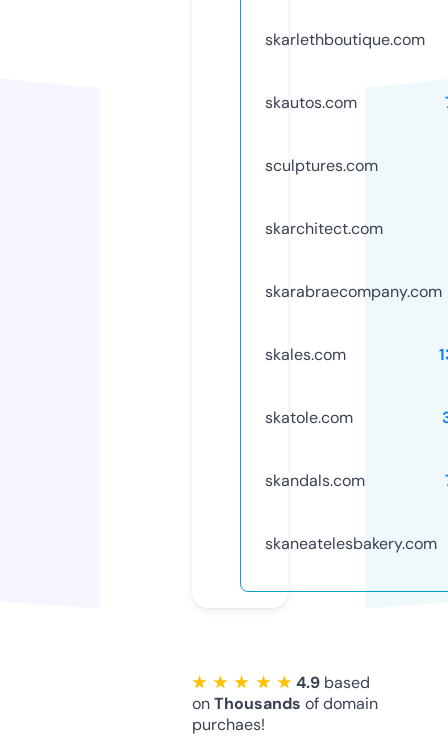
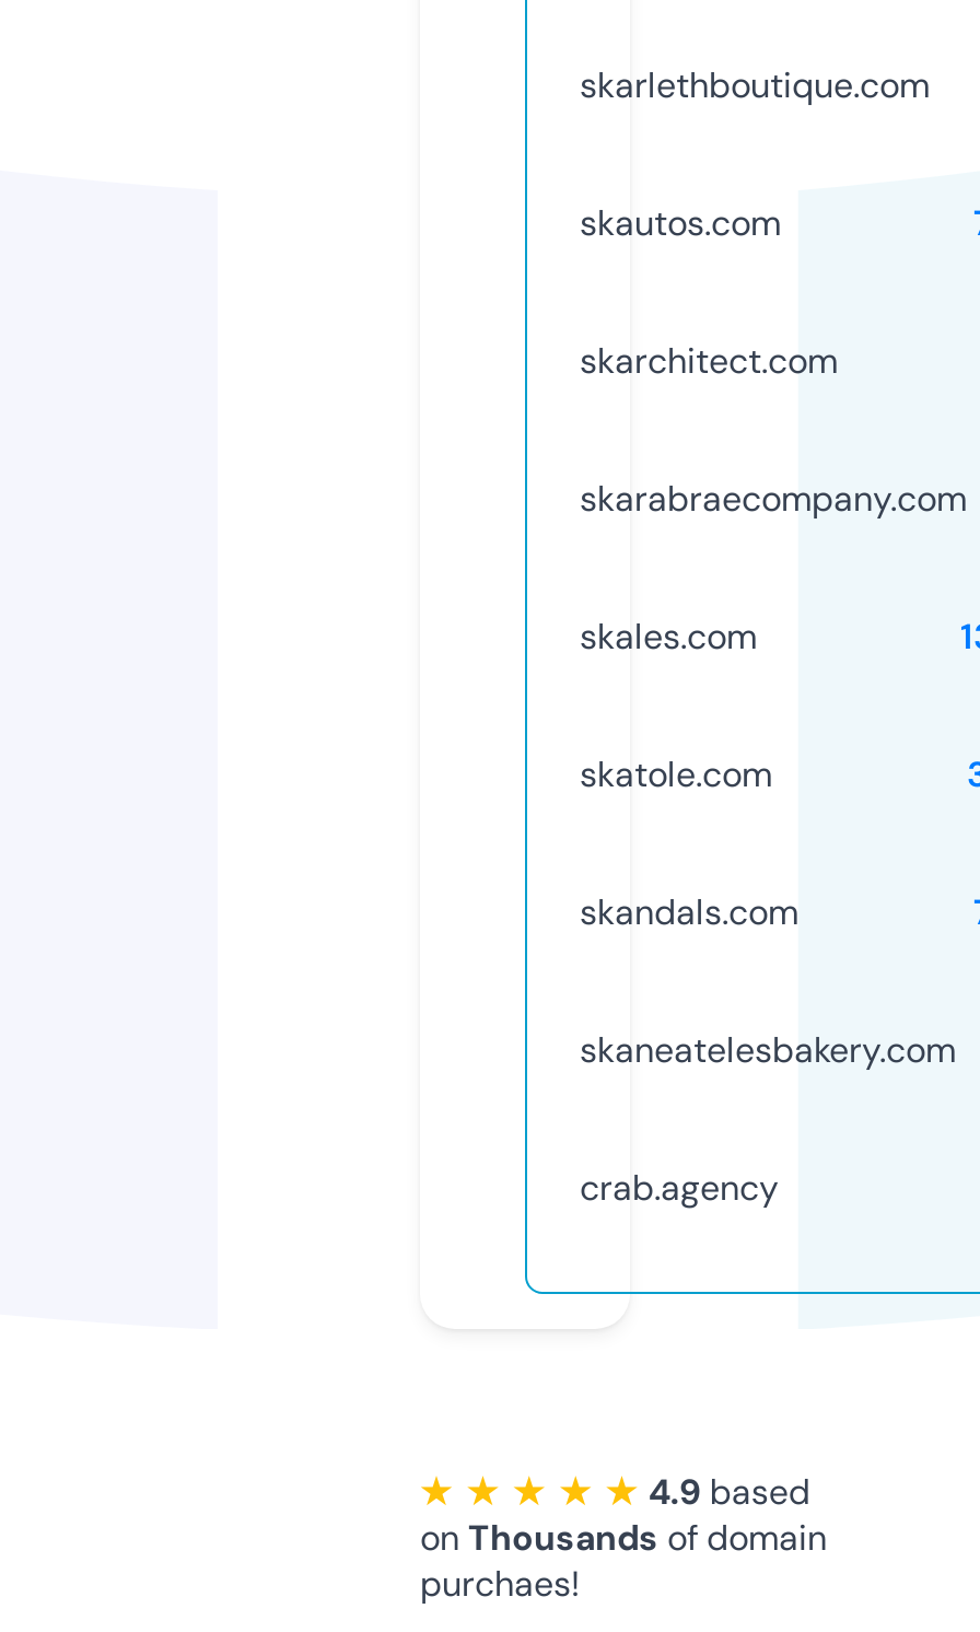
- sculptures.com

moved up: skarchitect.com | skarabraecompany.com | skales.com | skatole.com | skandals.com | skaneatelesbakery.com

+ crab.agency
